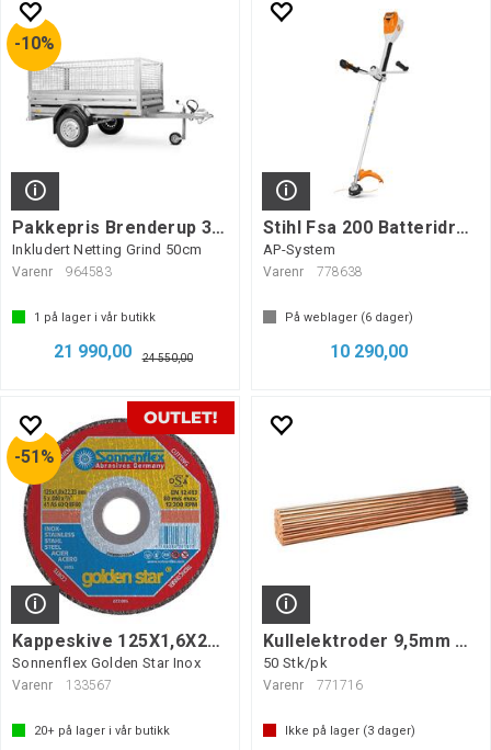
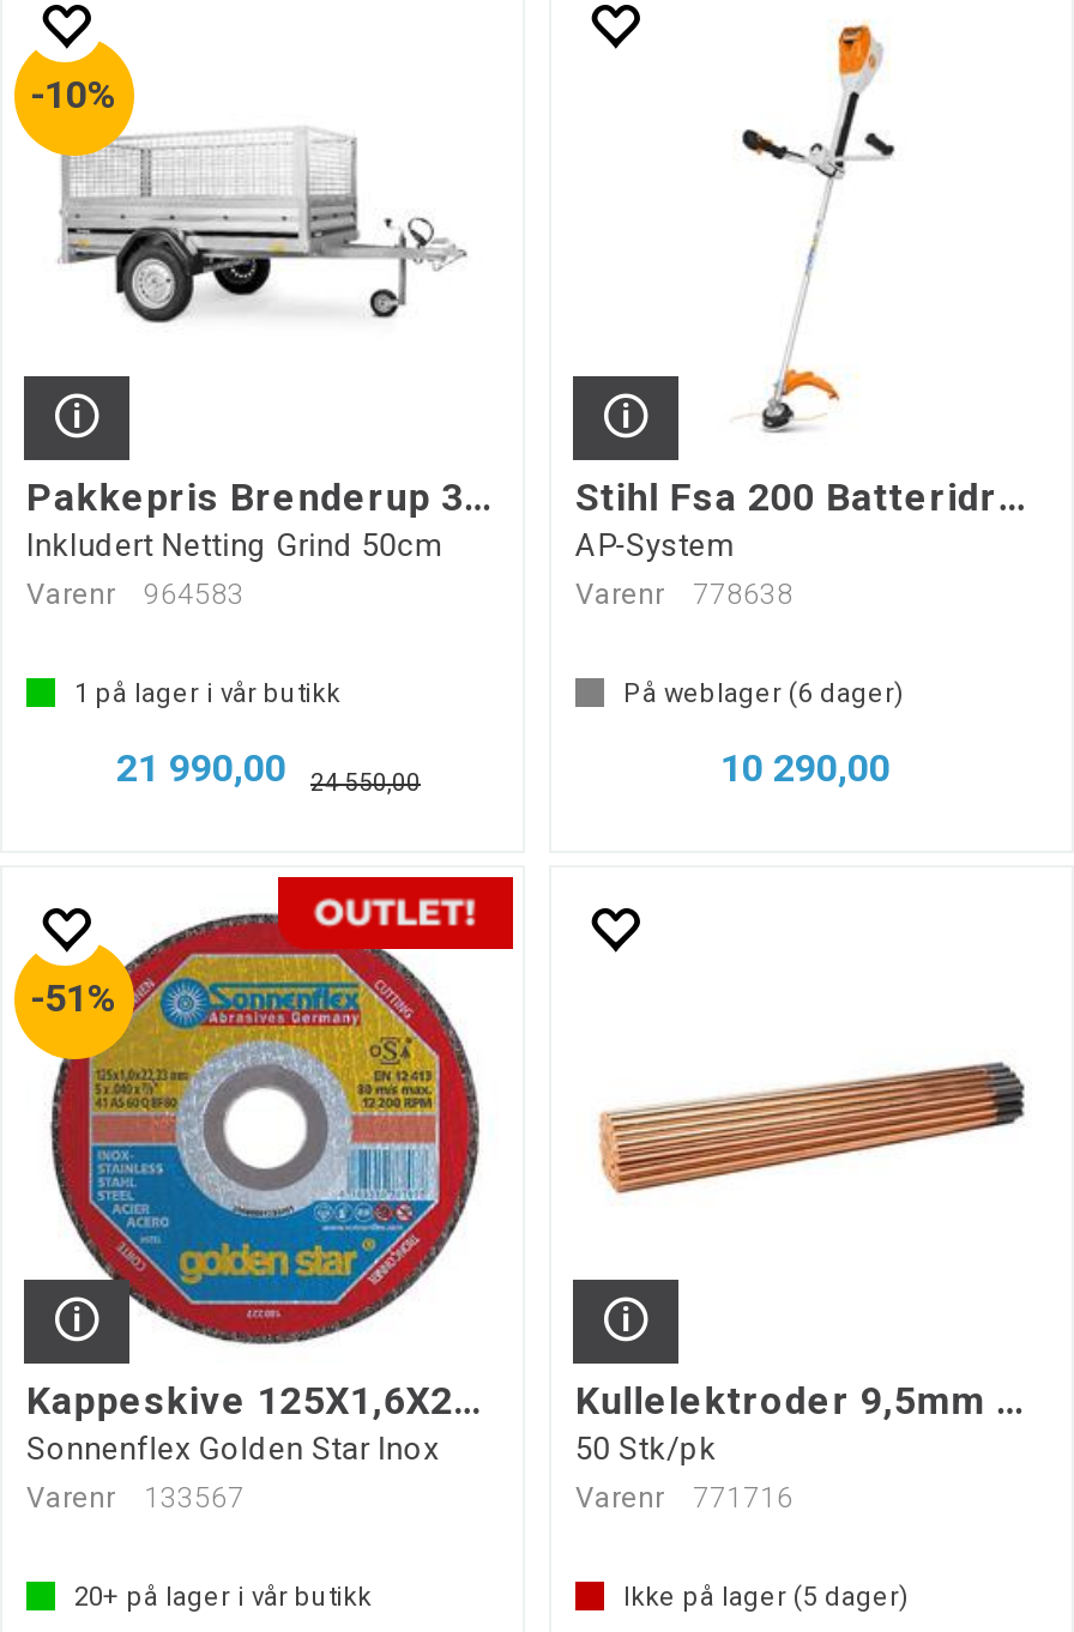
- Ikke på lager (3 dager)
+ Ikke på lager (5 dager)
